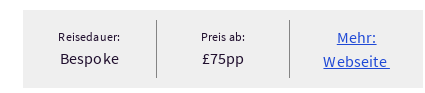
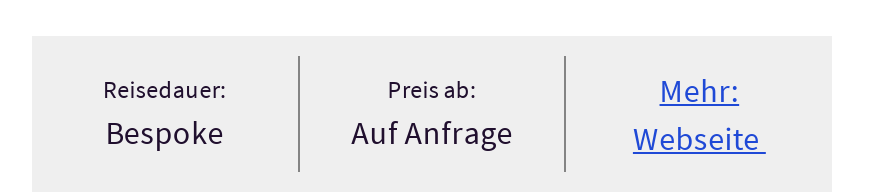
- £75pp
+ Auf Anfrage
